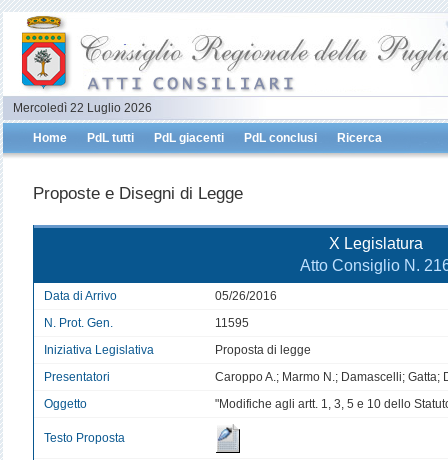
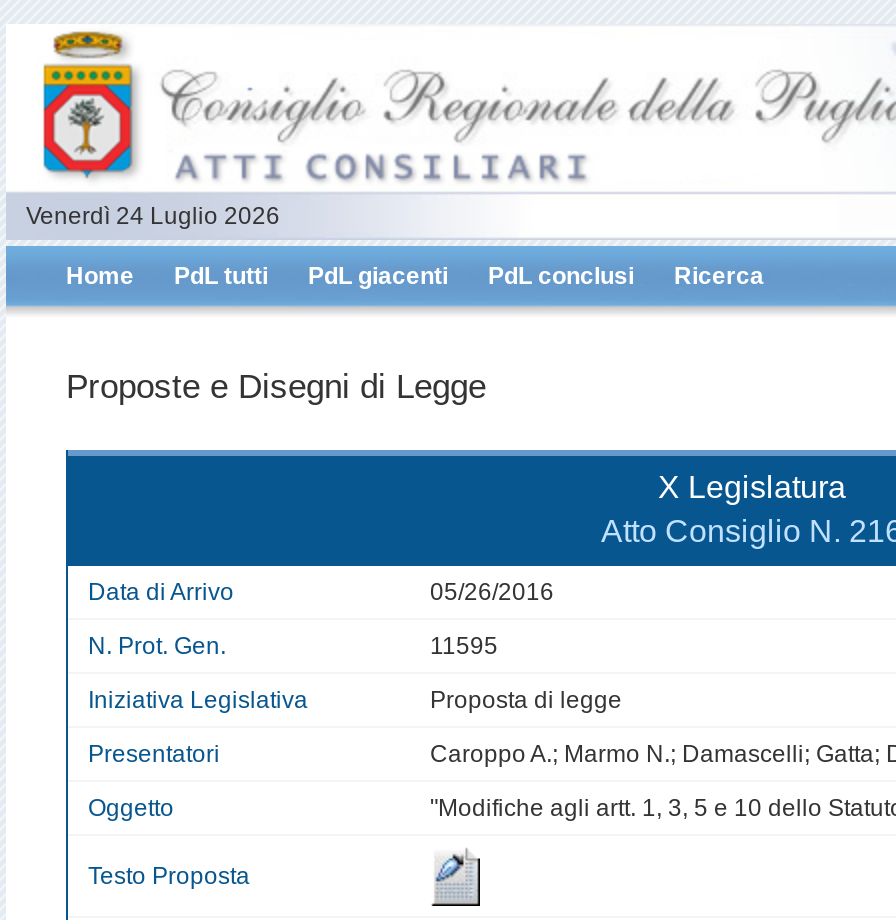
- Mercoledì 22 Luglio 2026
+ Venerdì 24 Luglio 2026
